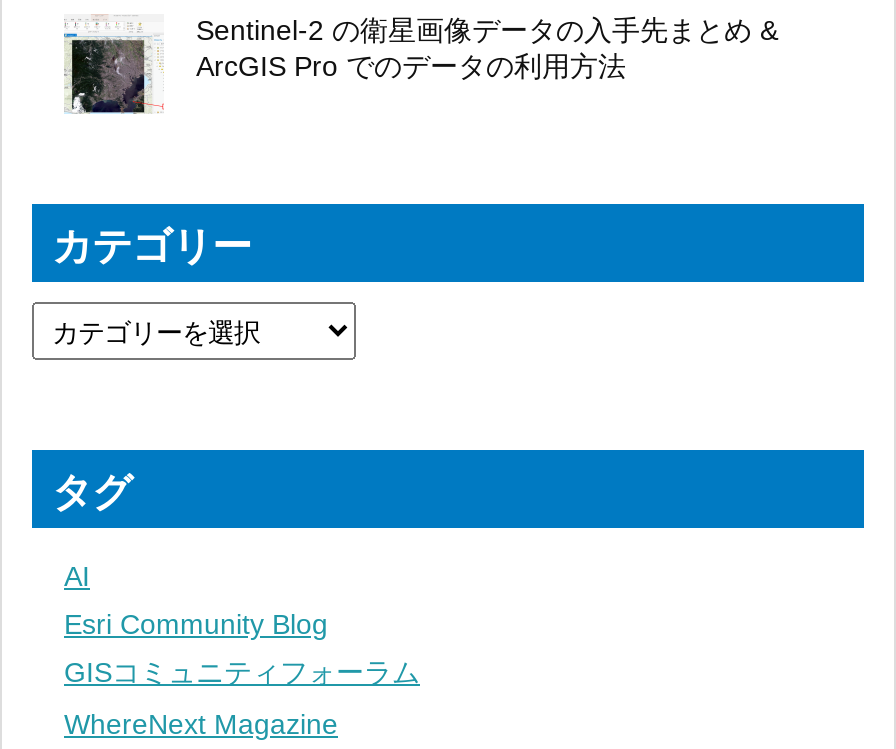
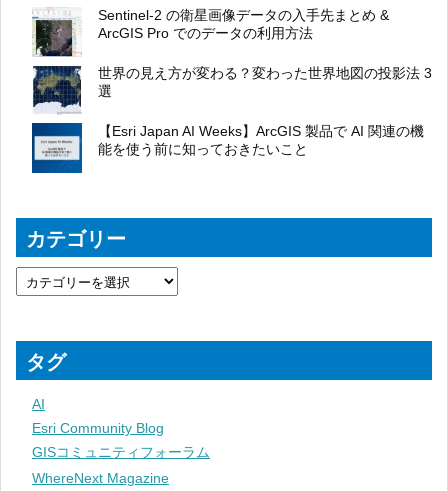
+ [image]

+ [image]
+ 世界の見え方が変わる？変わった世界地図の投影法 3
+ 選
+ 【Esri Japan AI Weeks】ArcGIS 製品で AI 関連の機
+ 能を使う前に知っておきたいこと
